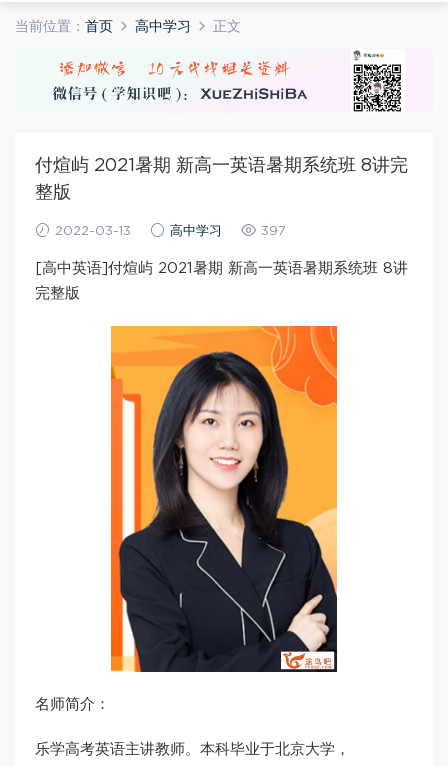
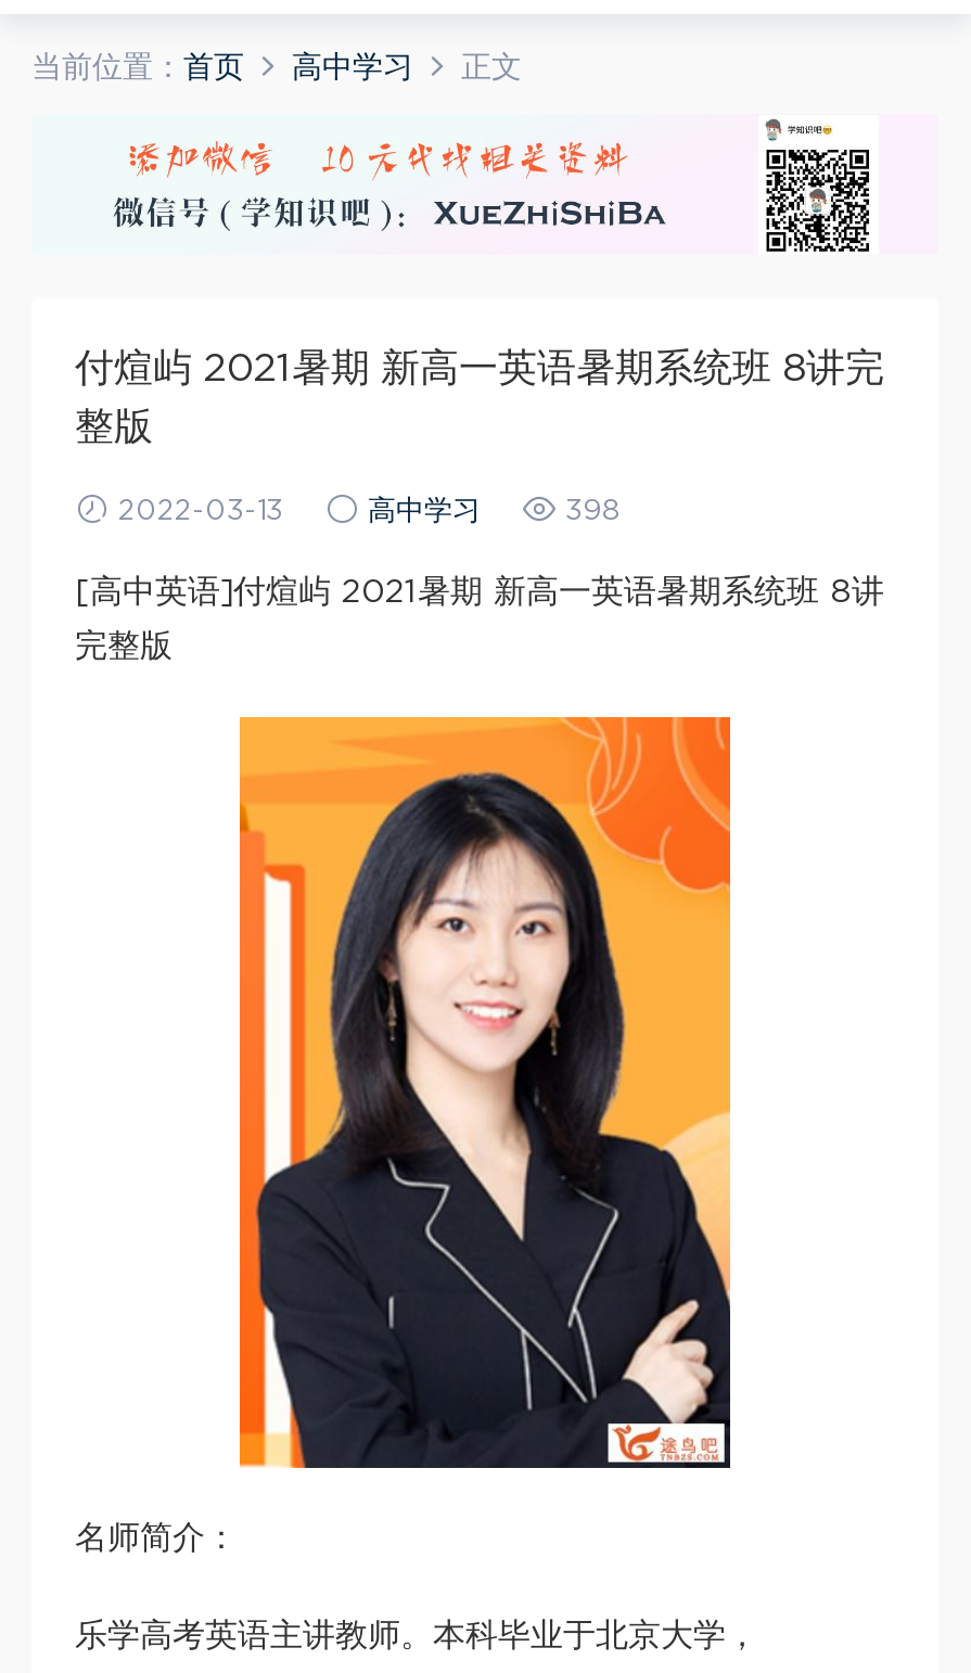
- 397
+ 398
